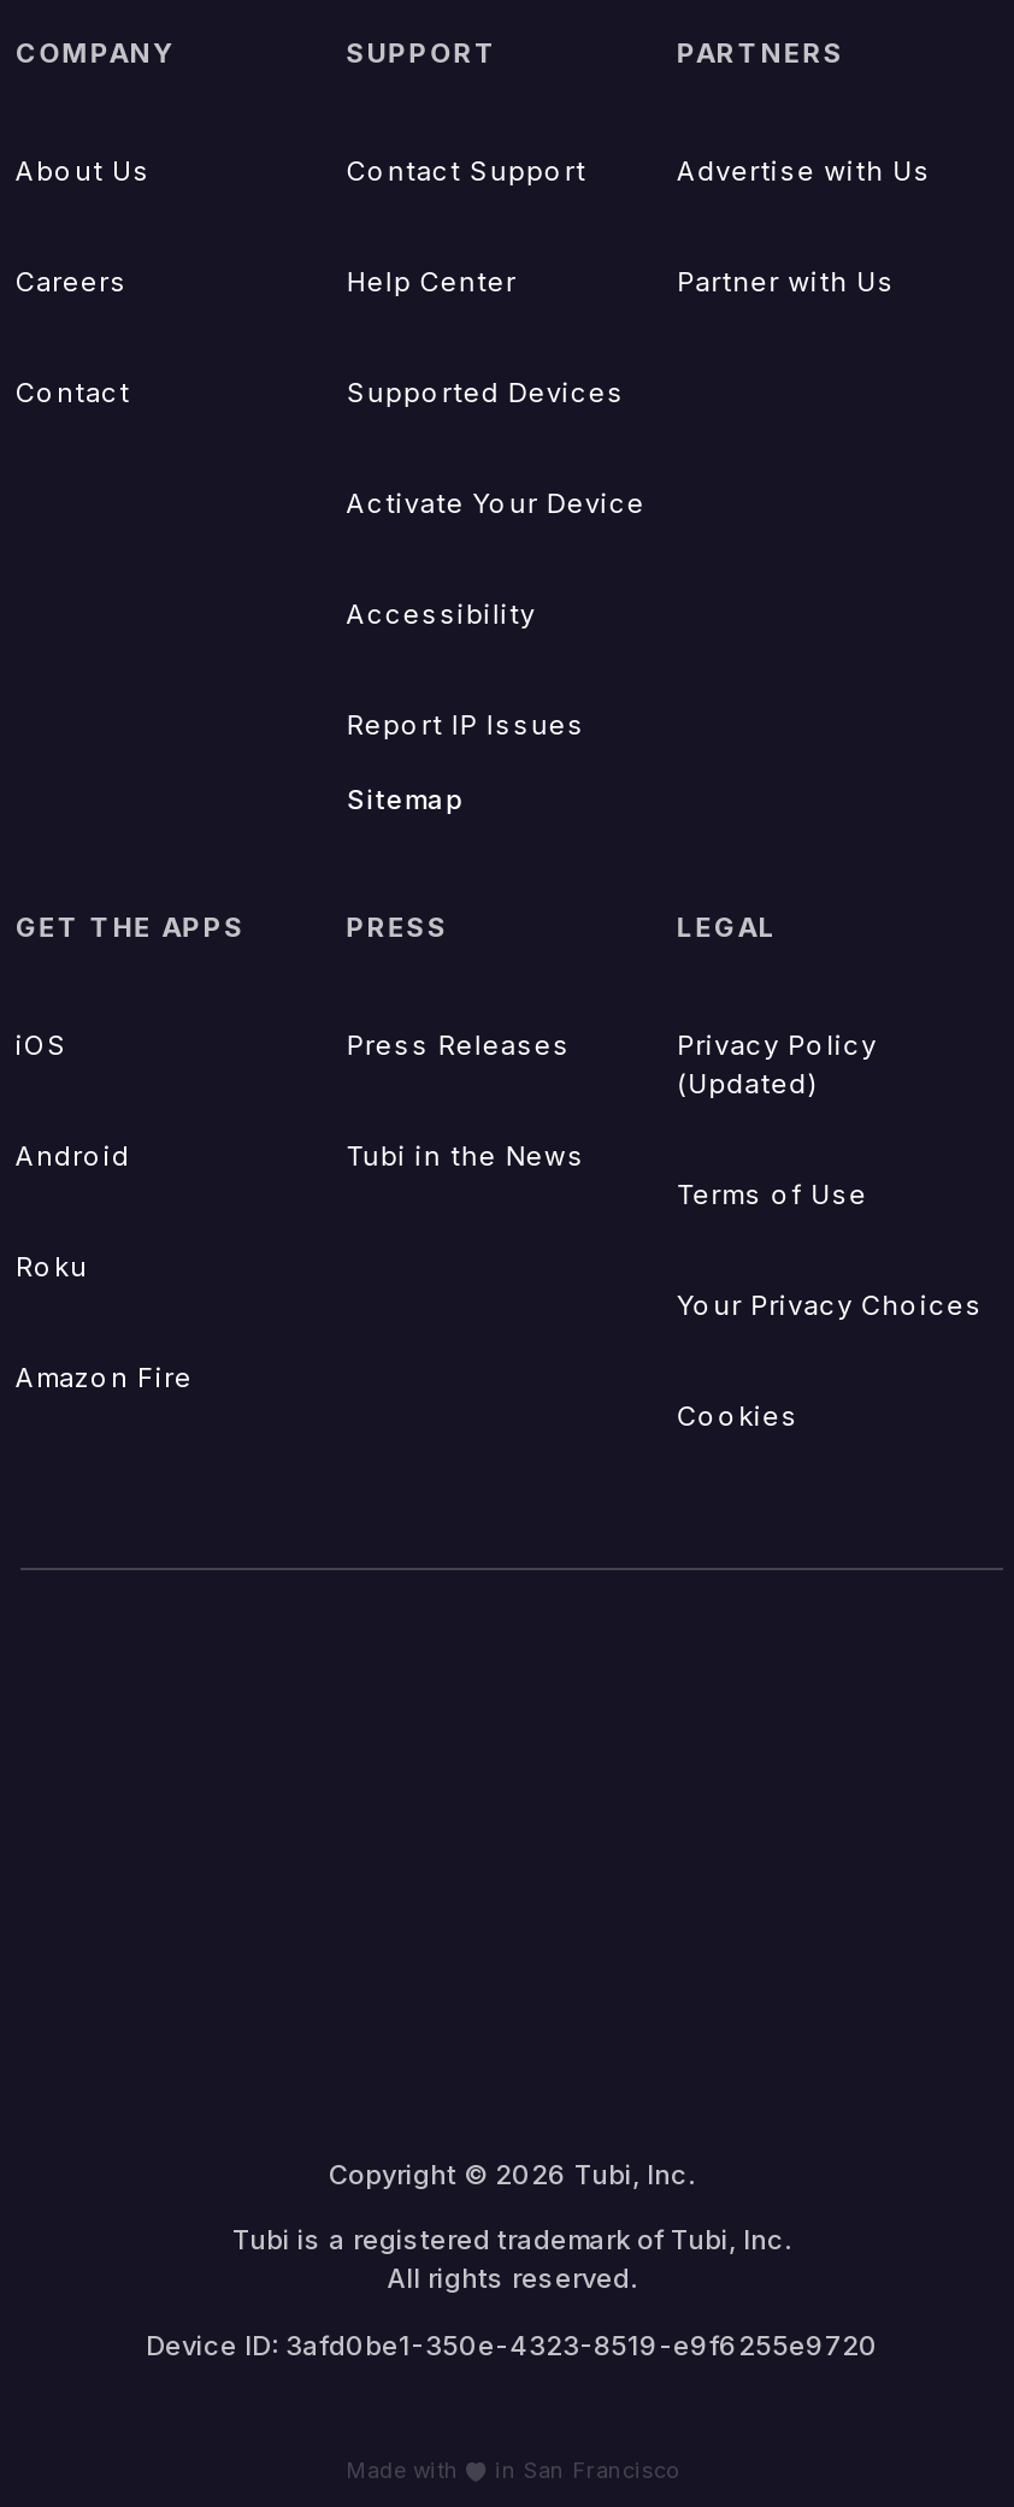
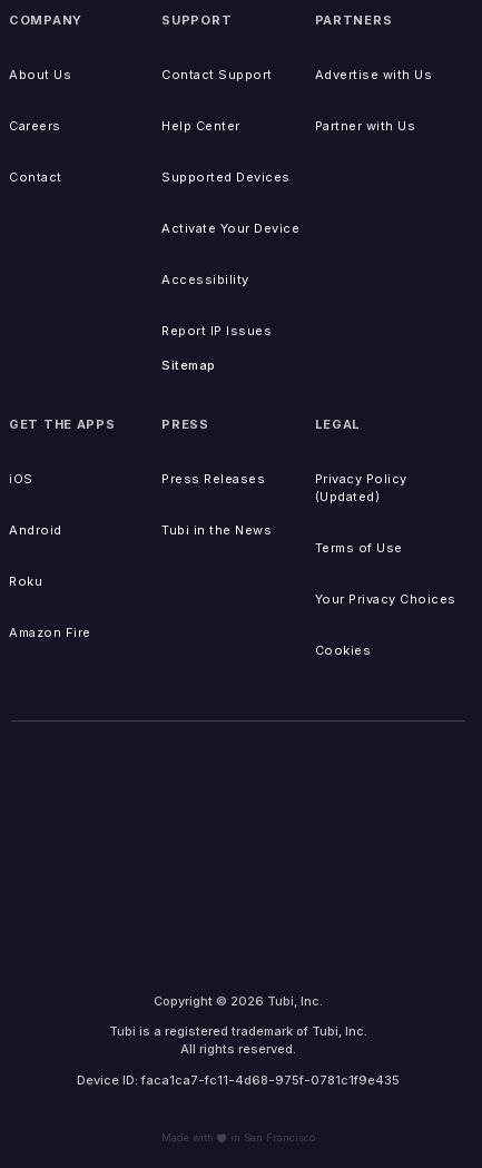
- Device ID: 3afd0be1-350e-4323-8519-e9f6255e9720
+ Device ID: faca1ca7-fc11-4d68-975f-0781c1f9e435
